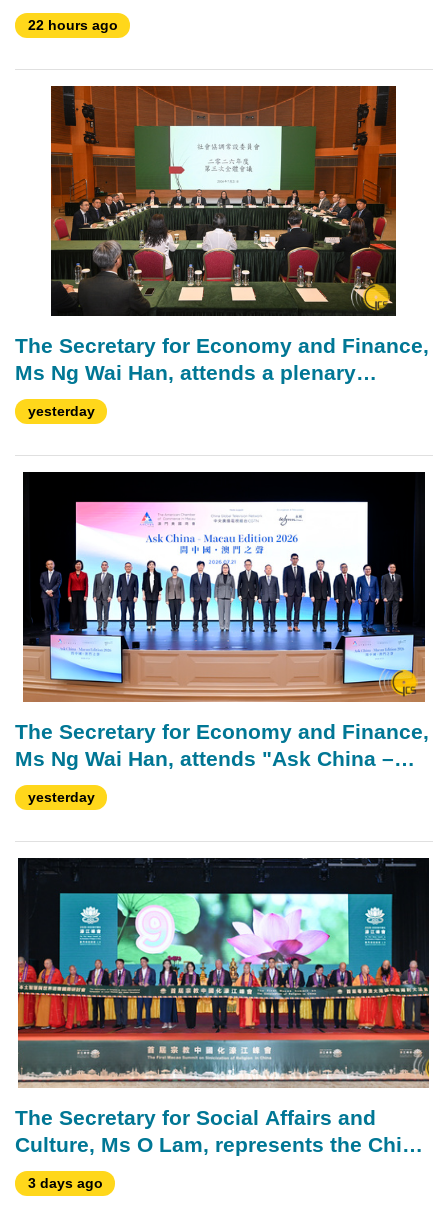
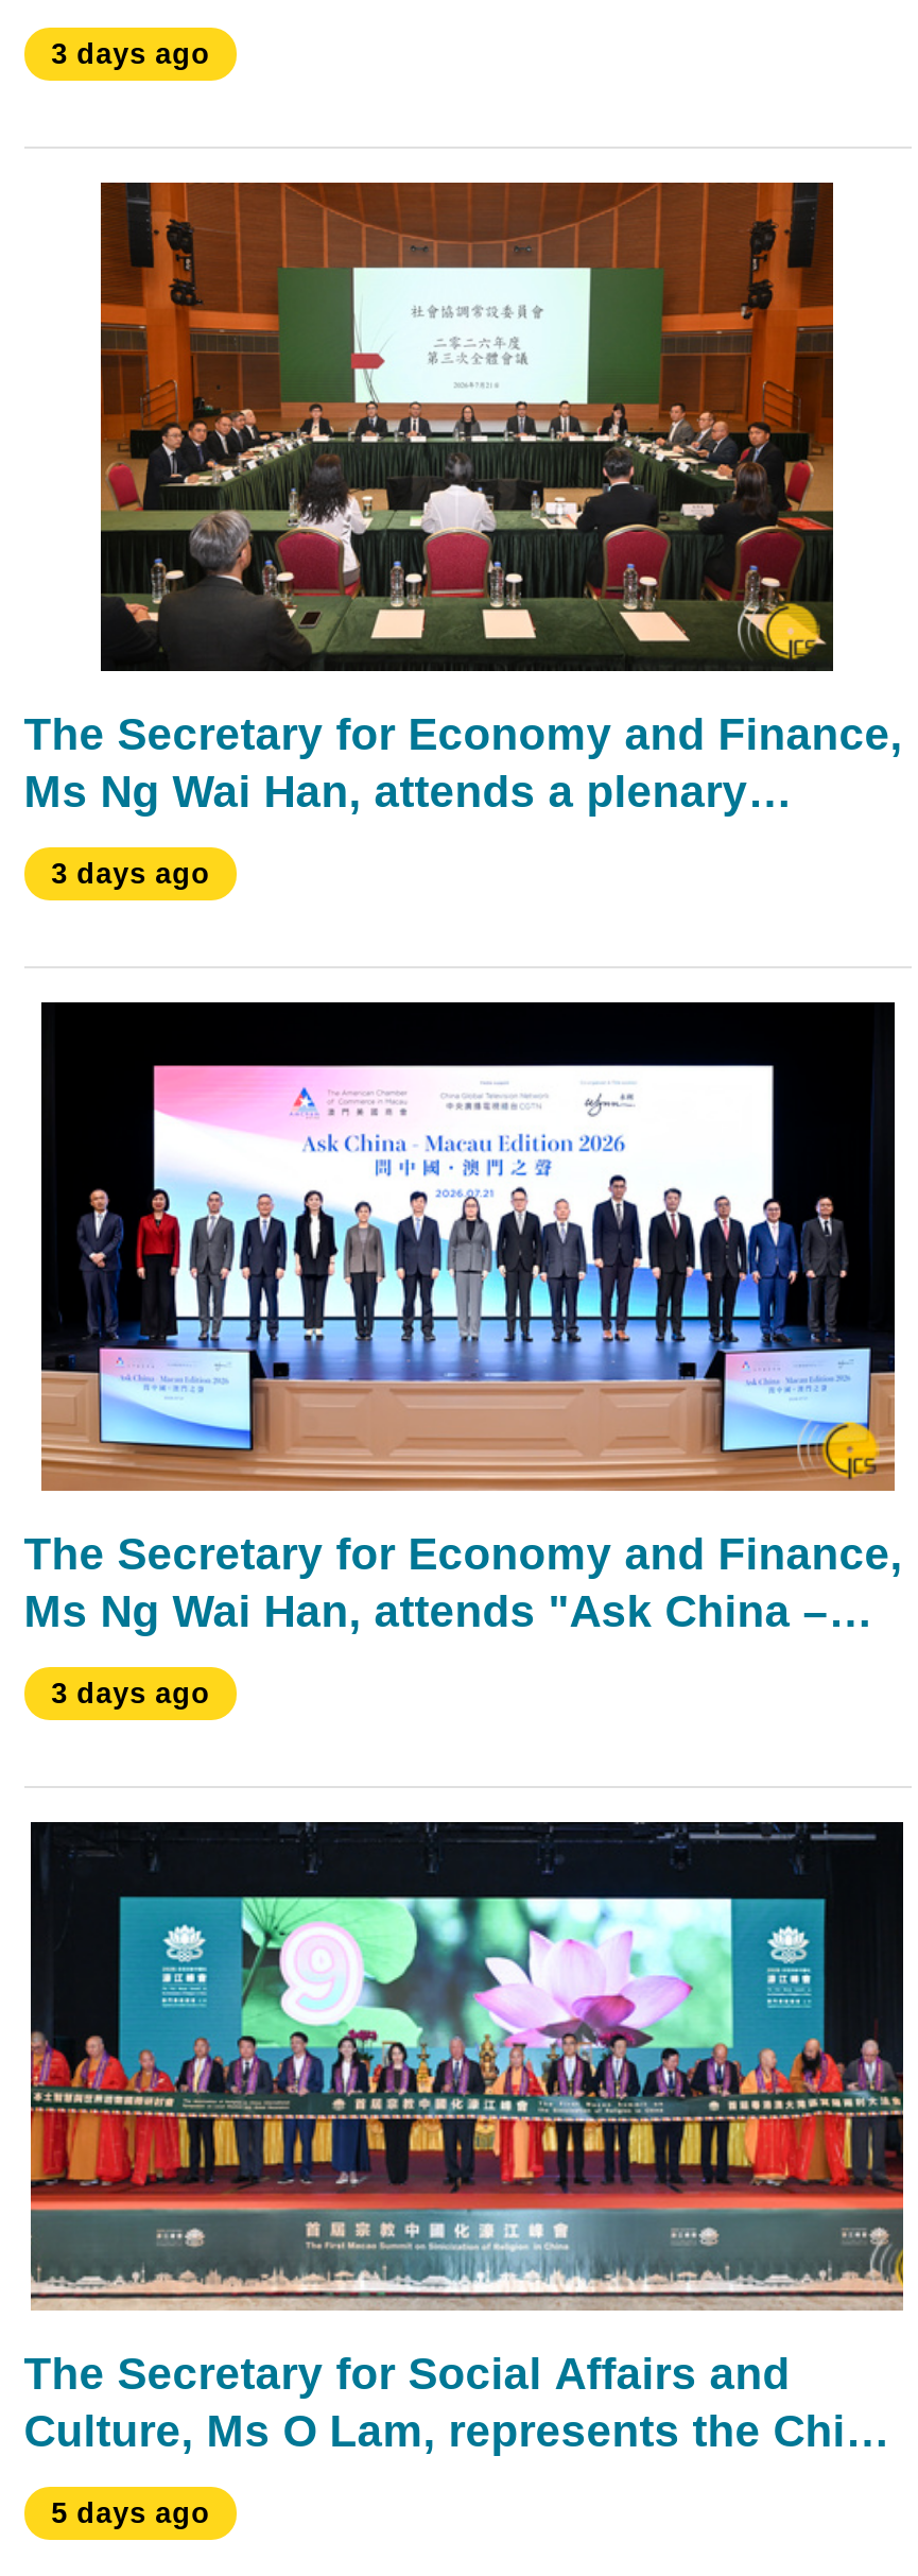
- 22 hours ago
+ 3 days ago

- yesterday
+ 3 days ago

- yesterday
+ 3 days ago

- 3 days ago
+ 5 days ago
